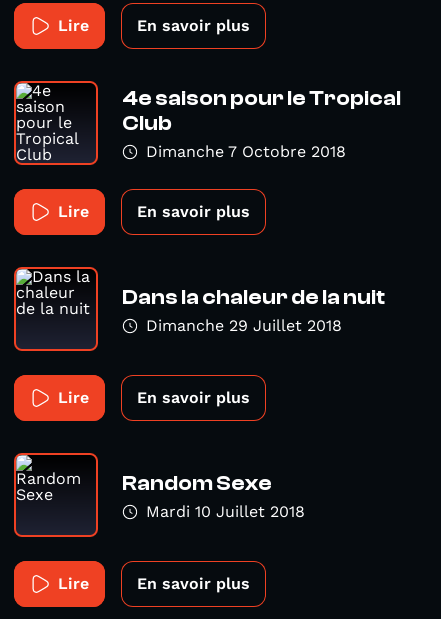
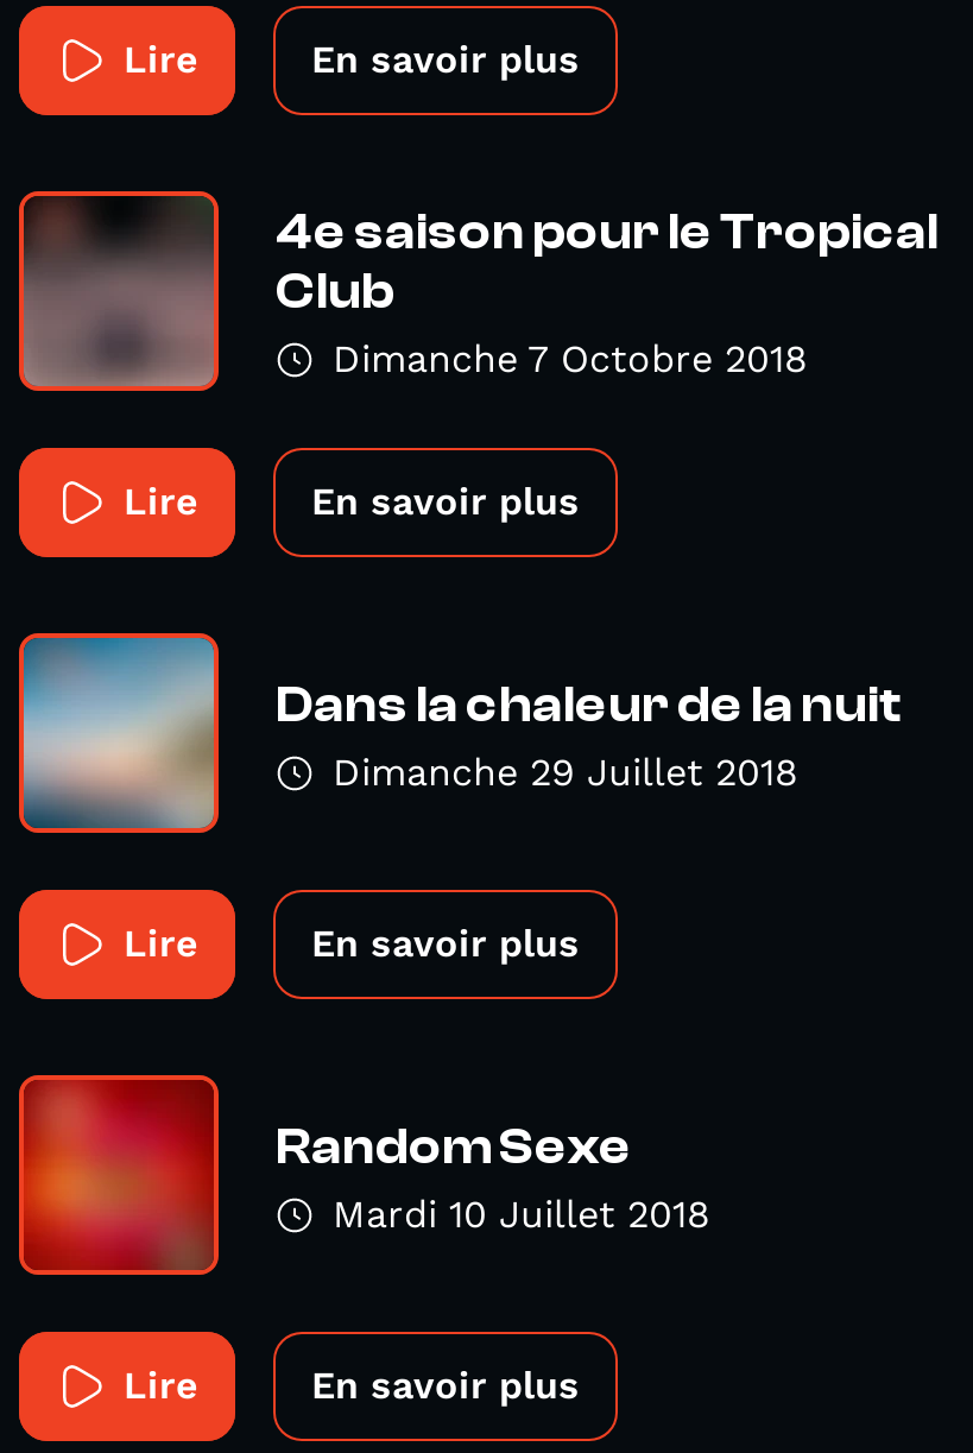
- [image]
+ [image]

- [image]
+ [image]

- [image]
+ [image]
